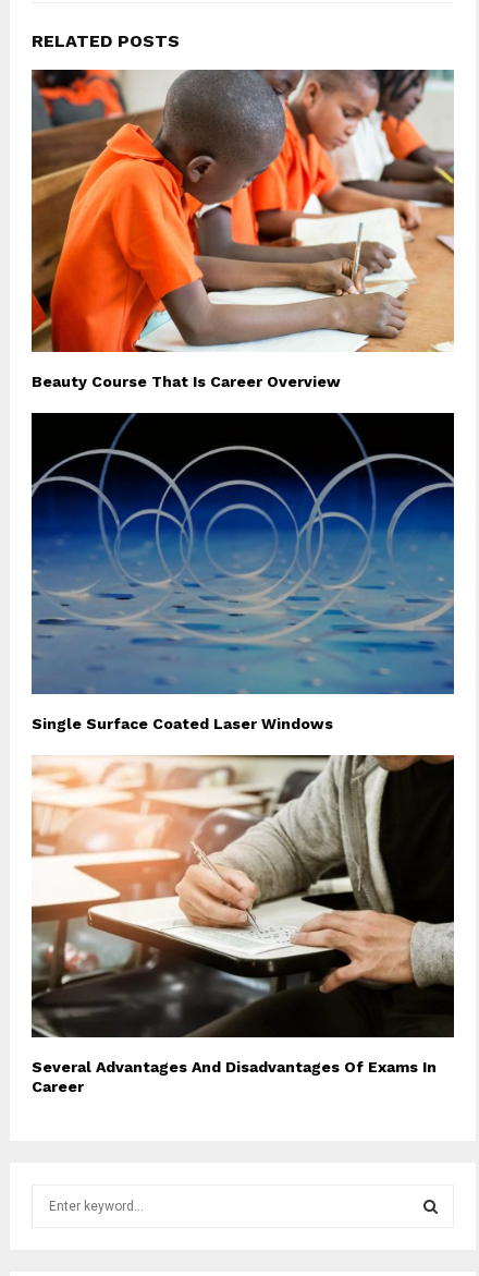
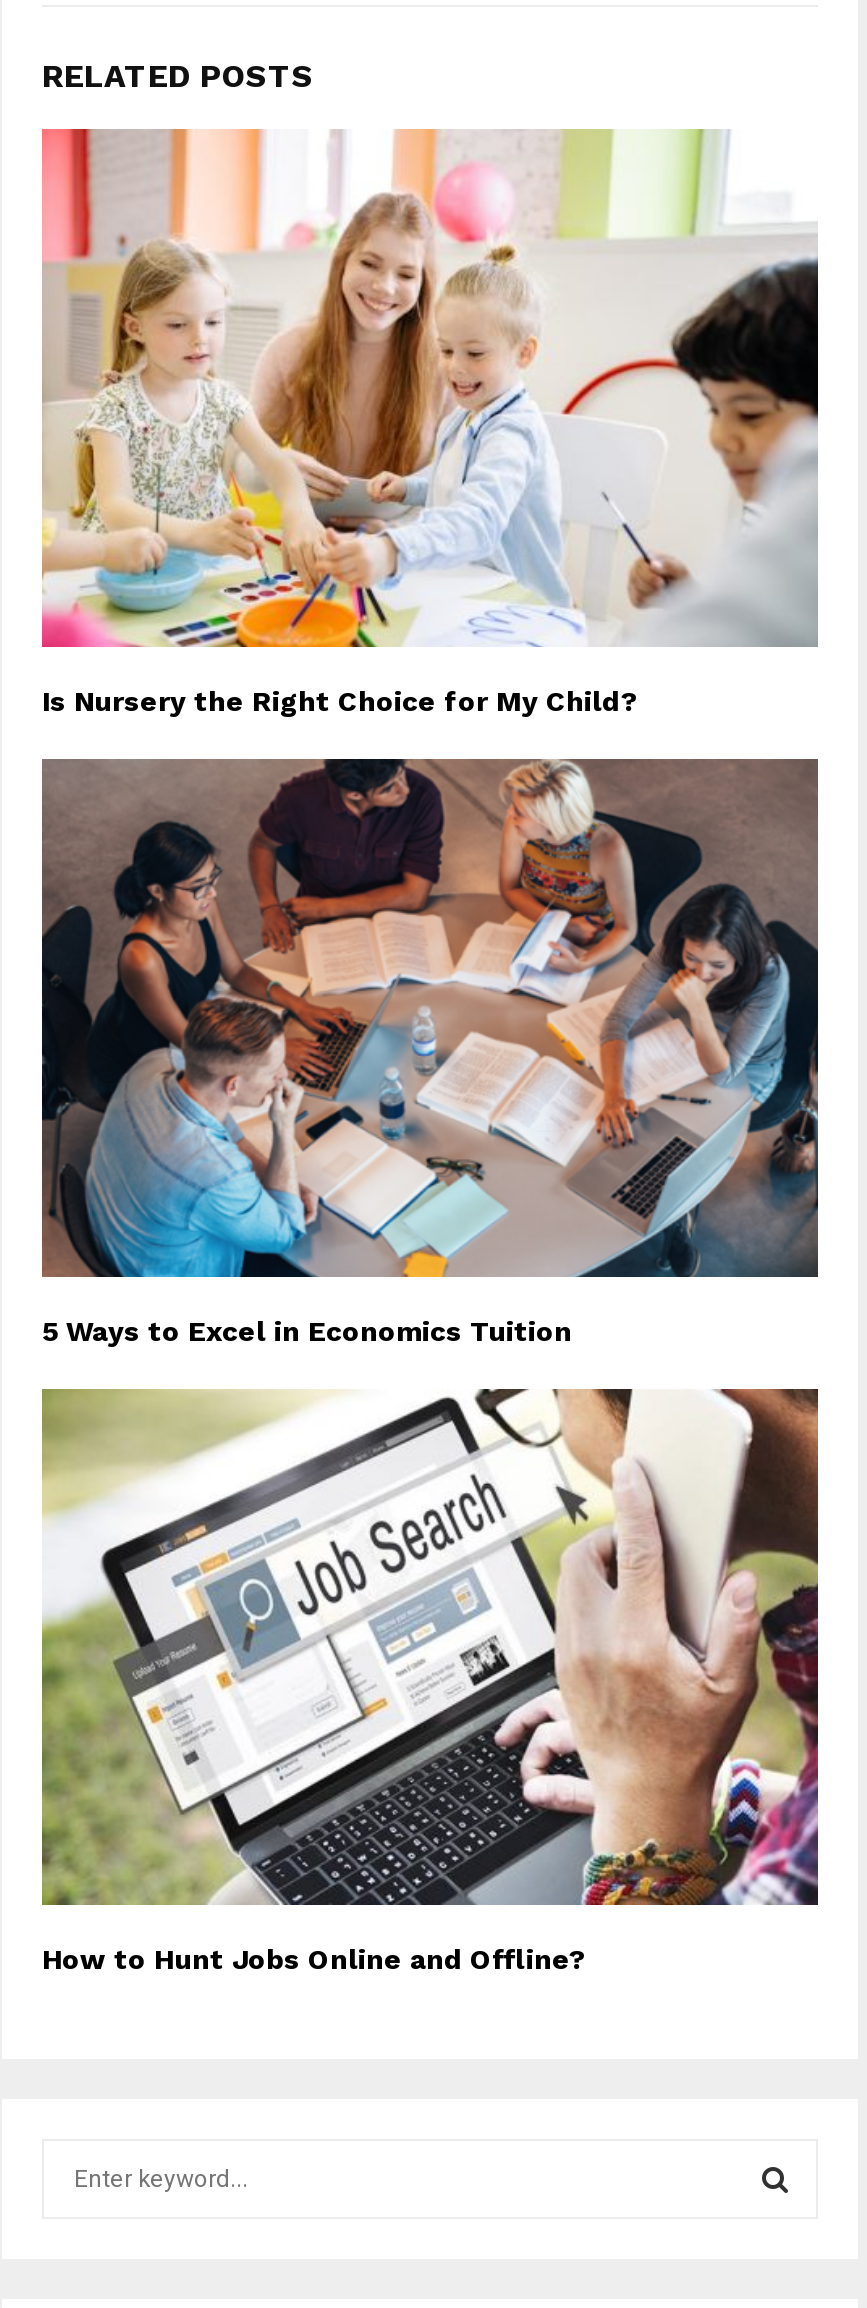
- [image]
- Beauty Course That Is Career Overview
+ [image]
+ Is Nursery the Right Choice for My Child?

- [image]
- Single Surface Coated Laser Windows
+ [image]
+ 5 Ways to Excel in Economics Tuition

- [image]
- Several Advantages And Disadvantages Of Exams In
- Career
+ [image]
+ How to Hunt Jobs Online and Offline?
